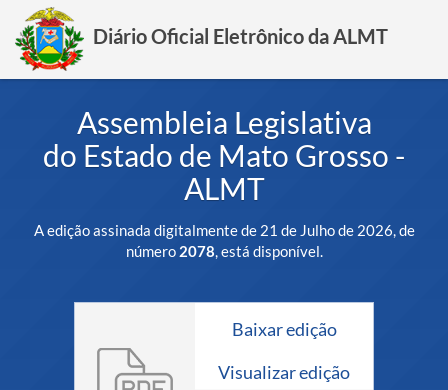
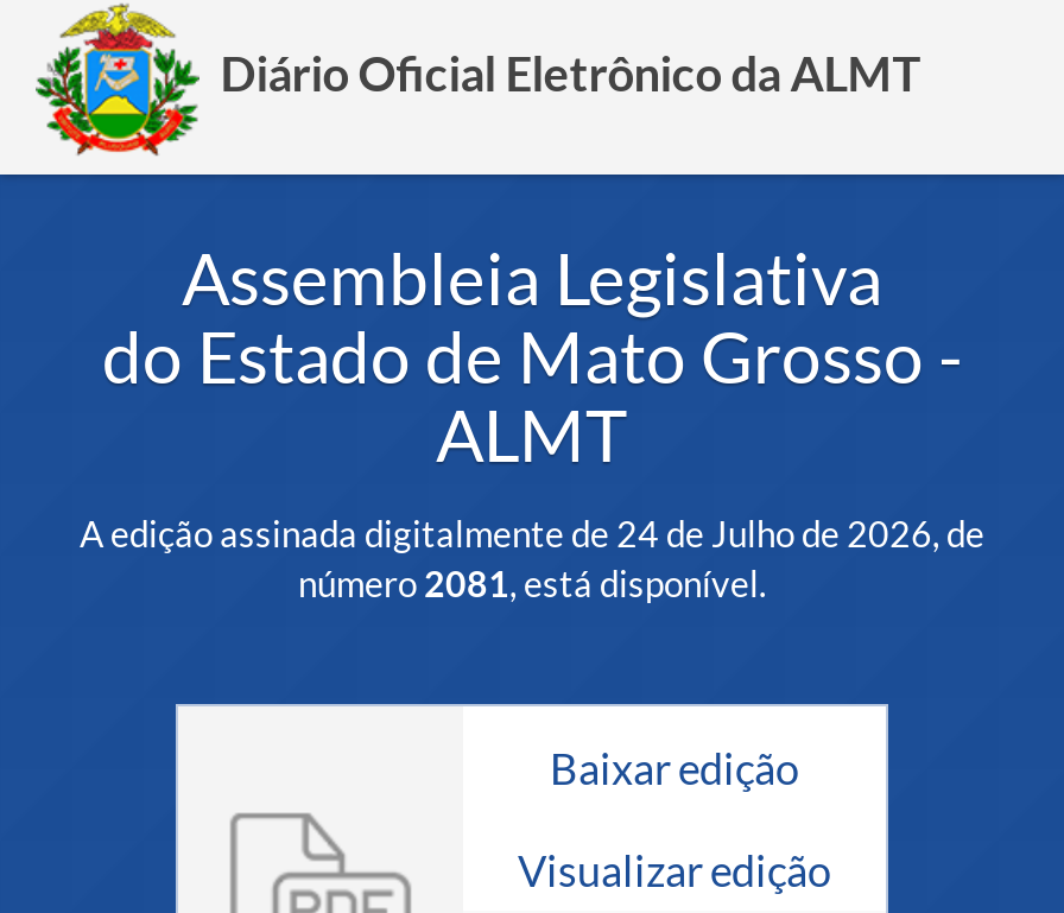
- A edição assinada digitalmente de 21 de Julho de 2026, de
+ A edição assinada digitalmente de 24 de Julho de 2026, de

- número 2078, está disponível.
+ número 2081, está disponível.
